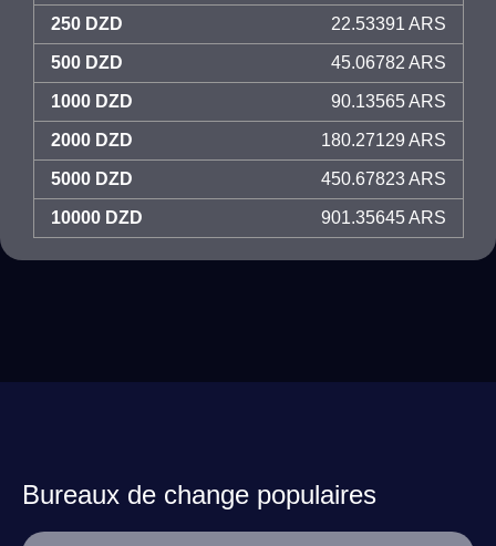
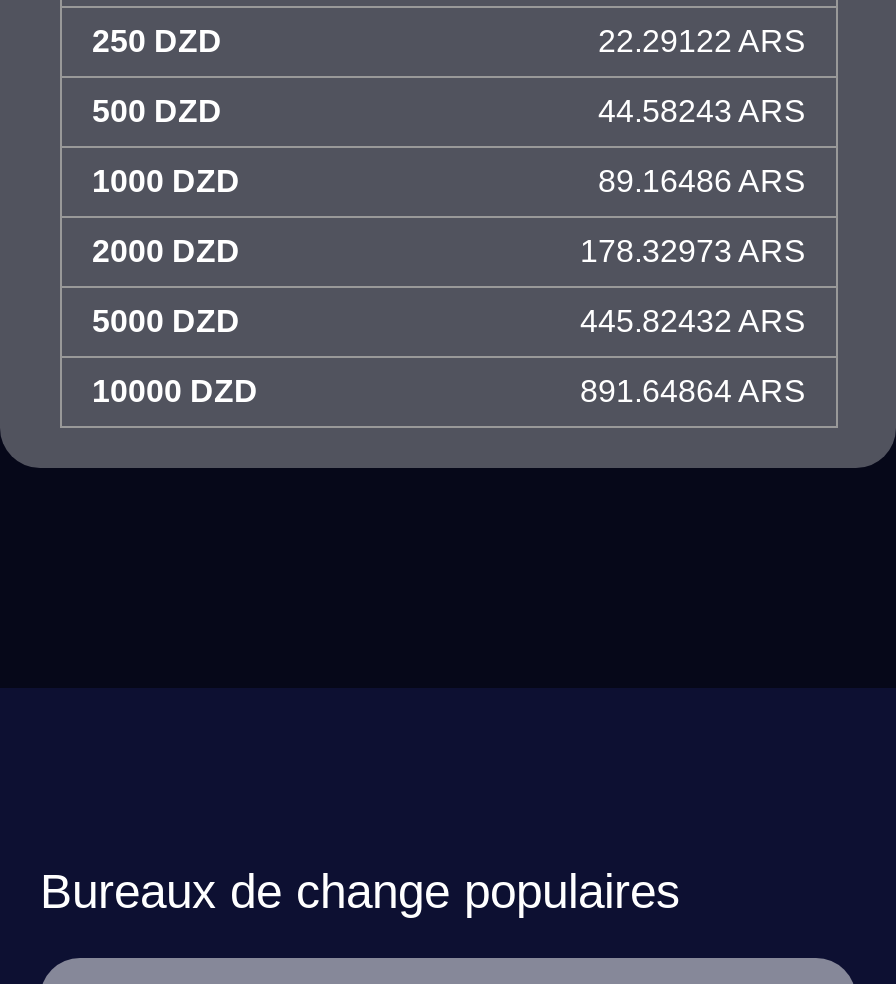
- 22.53391 ARS
+ 22.29122 ARS

- 45.06782 ARS
+ 44.58243 ARS

- 90.13565 ARS
+ 89.16486 ARS

- 180.27129 ARS
+ 178.32973 ARS

- 450.67823 ARS
+ 445.82432 ARS

- 901.35645 ARS
+ 891.64864 ARS
